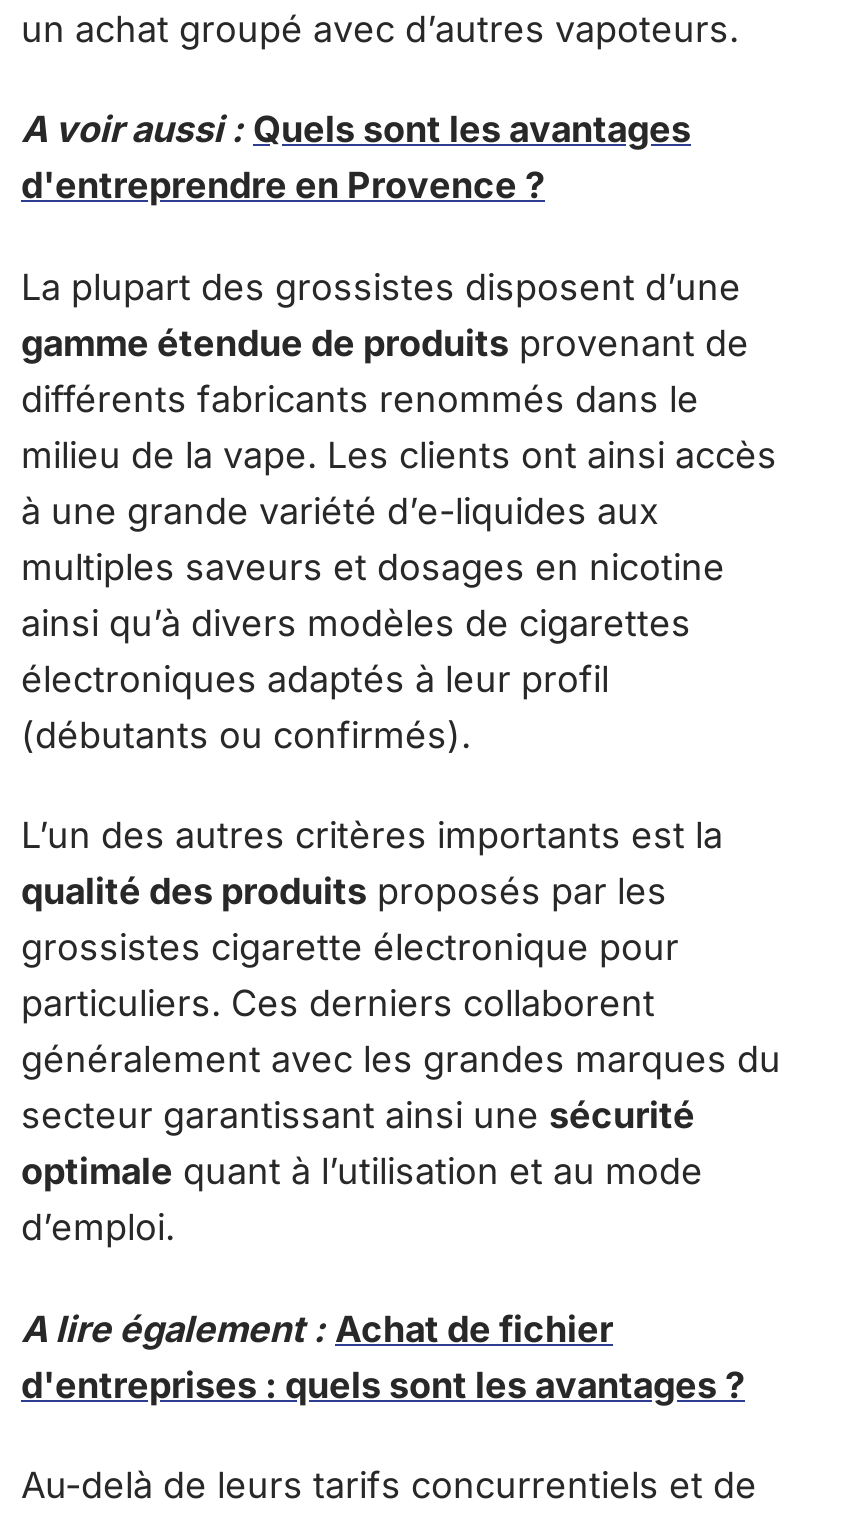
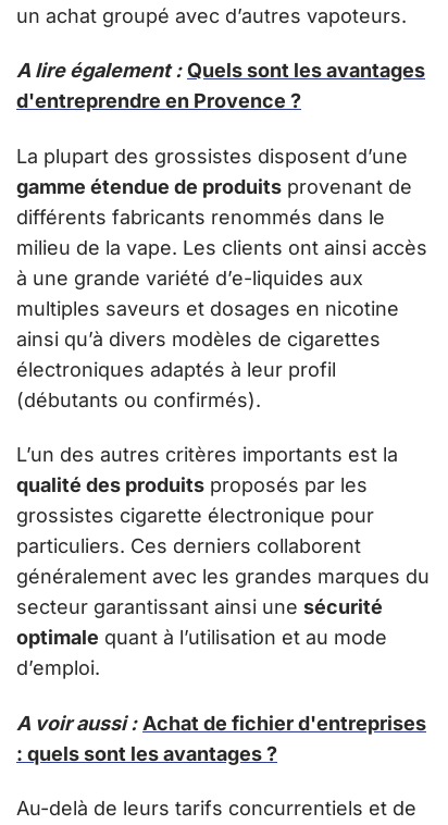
- A voir aussi : Quels sont les avantages
+ A lire également : Quels sont les avantages

- A lire également : Achat de fichier
- d'entreprises : quels sont les avantages ?
+ A voir aussi : Achat de fichier d'entreprises
+ : quels sont les avantages ?
